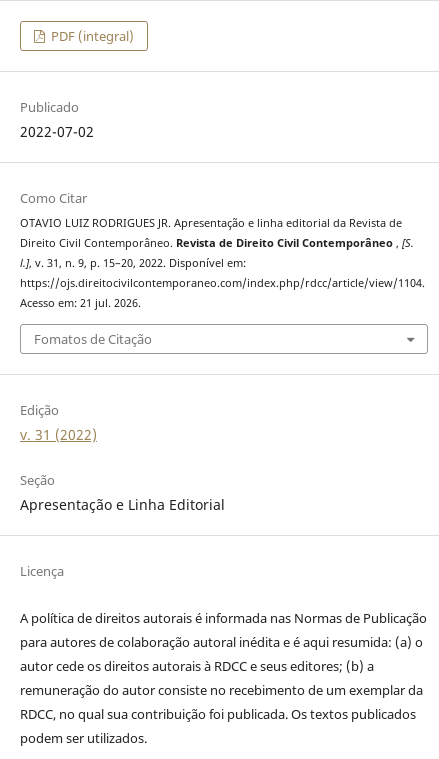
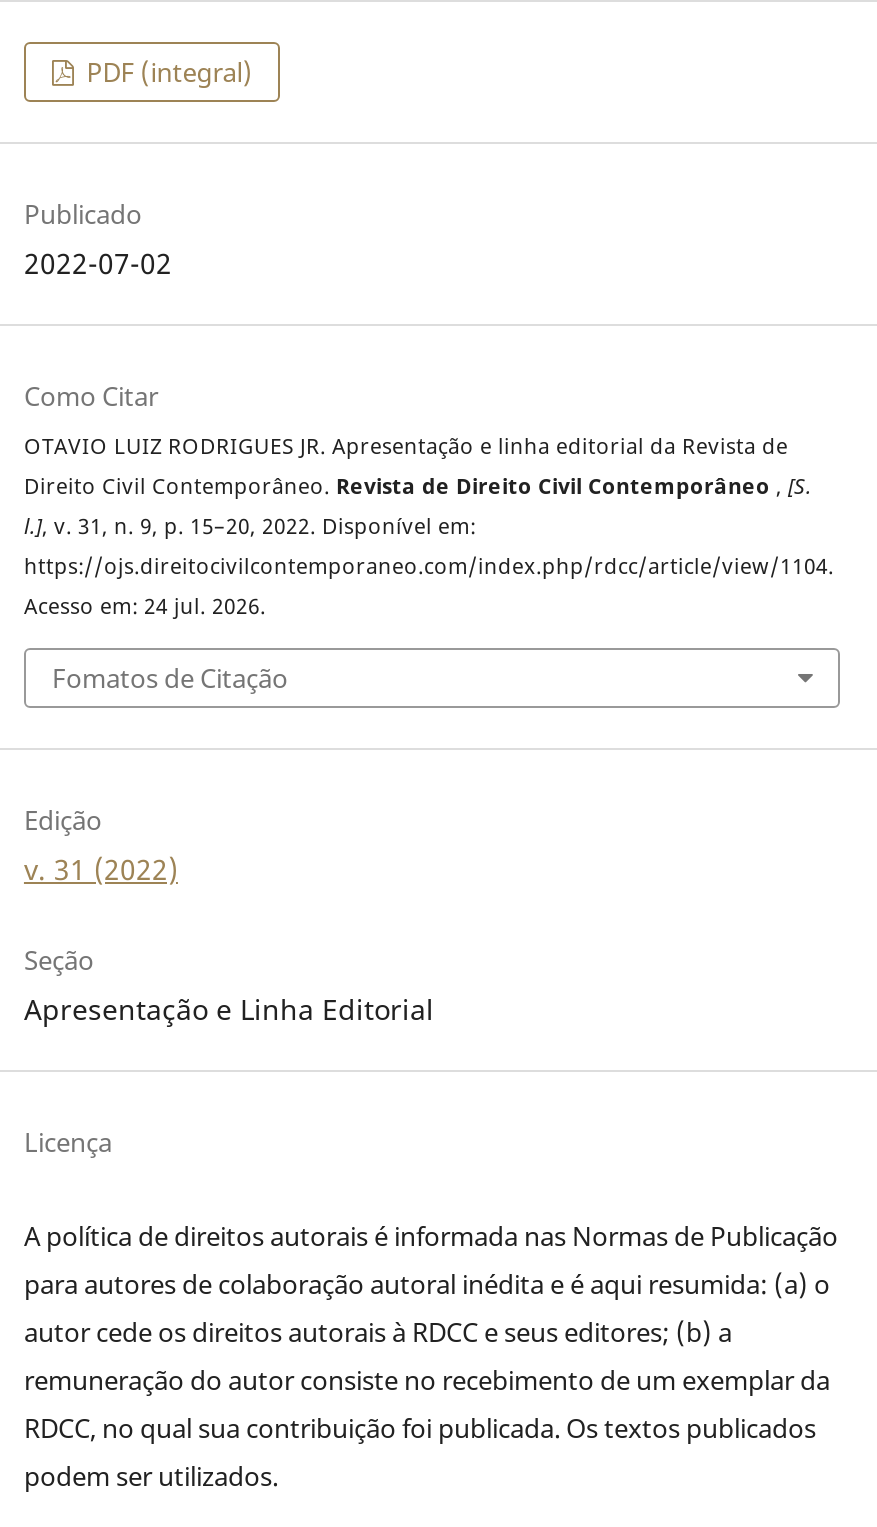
- Acesso em: 21 jul. 2026.
+ Acesso em: 24 jul. 2026.
